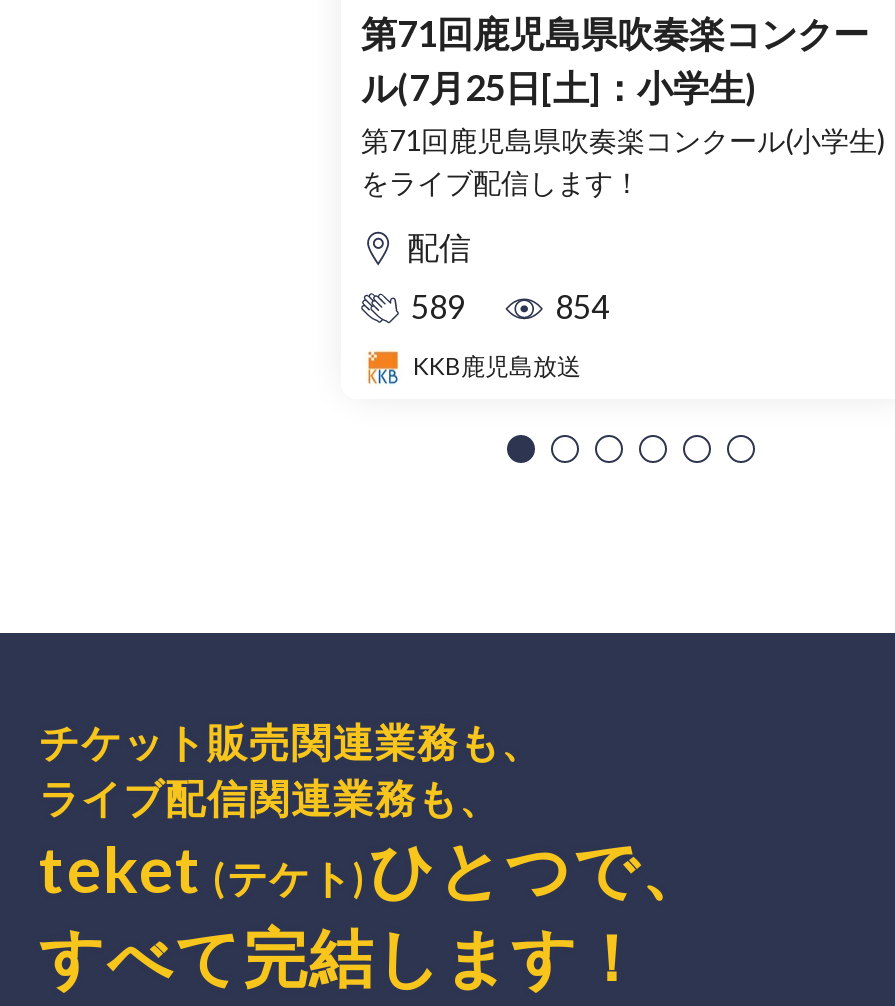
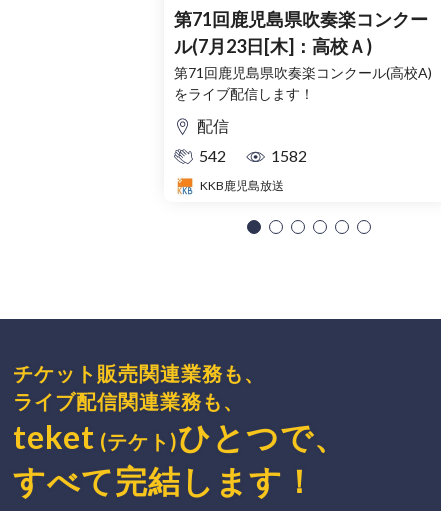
- ル(7月25日[土]：小学生)
- 第71回鹿児島県吹奏楽コンクール(小学生)
+ ル(7月23日[木]：高校Ａ)
+ 第71回鹿児島県吹奏楽コンクール(高校A)

- 589
+ 542

- 854
+ 1582
